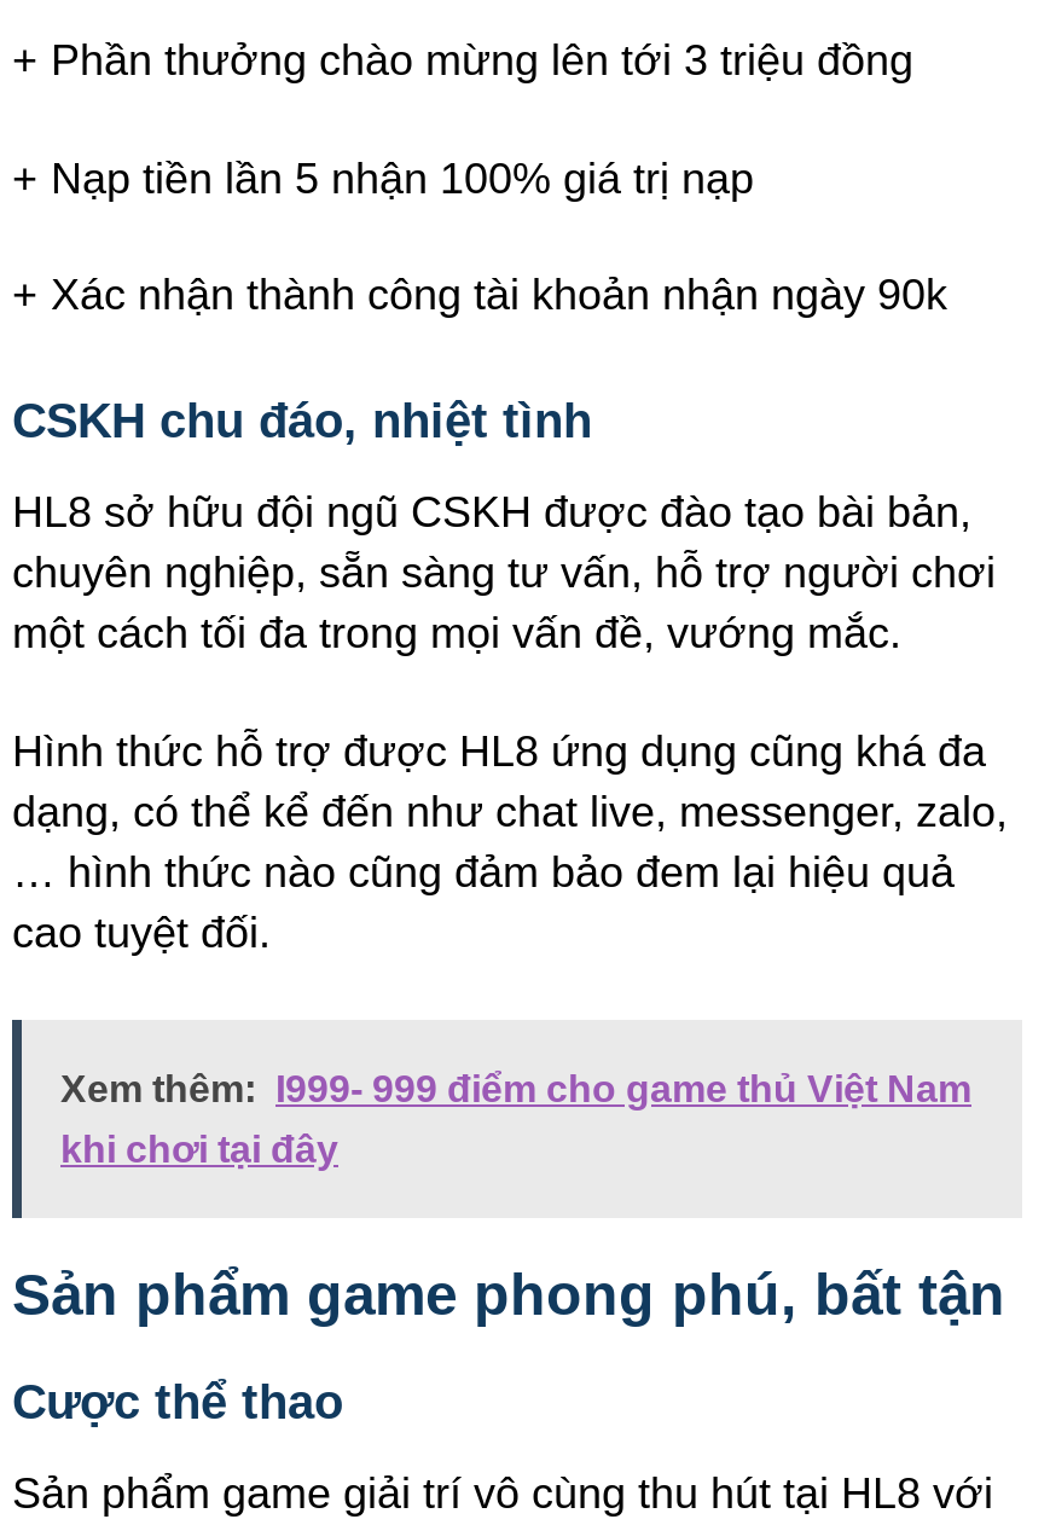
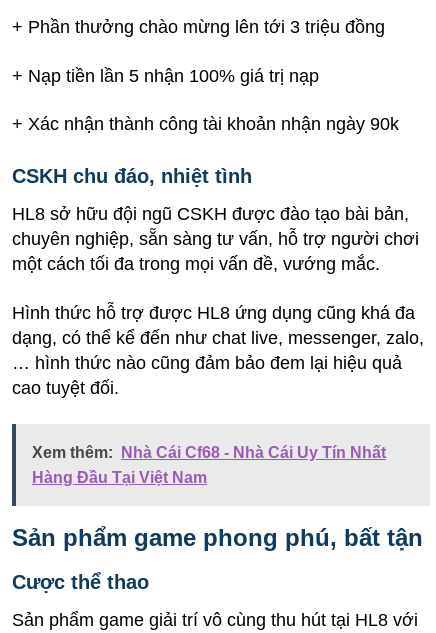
- Xem thêm: I999- 999 điểm cho game thủ Việt Nam
+ Xem thêm: Nhà Cái Cf68 - Nhà Cái Uy Tín Nhất

- khi chơi tại đây
+ Hàng Đầu Tại Việt Nam
